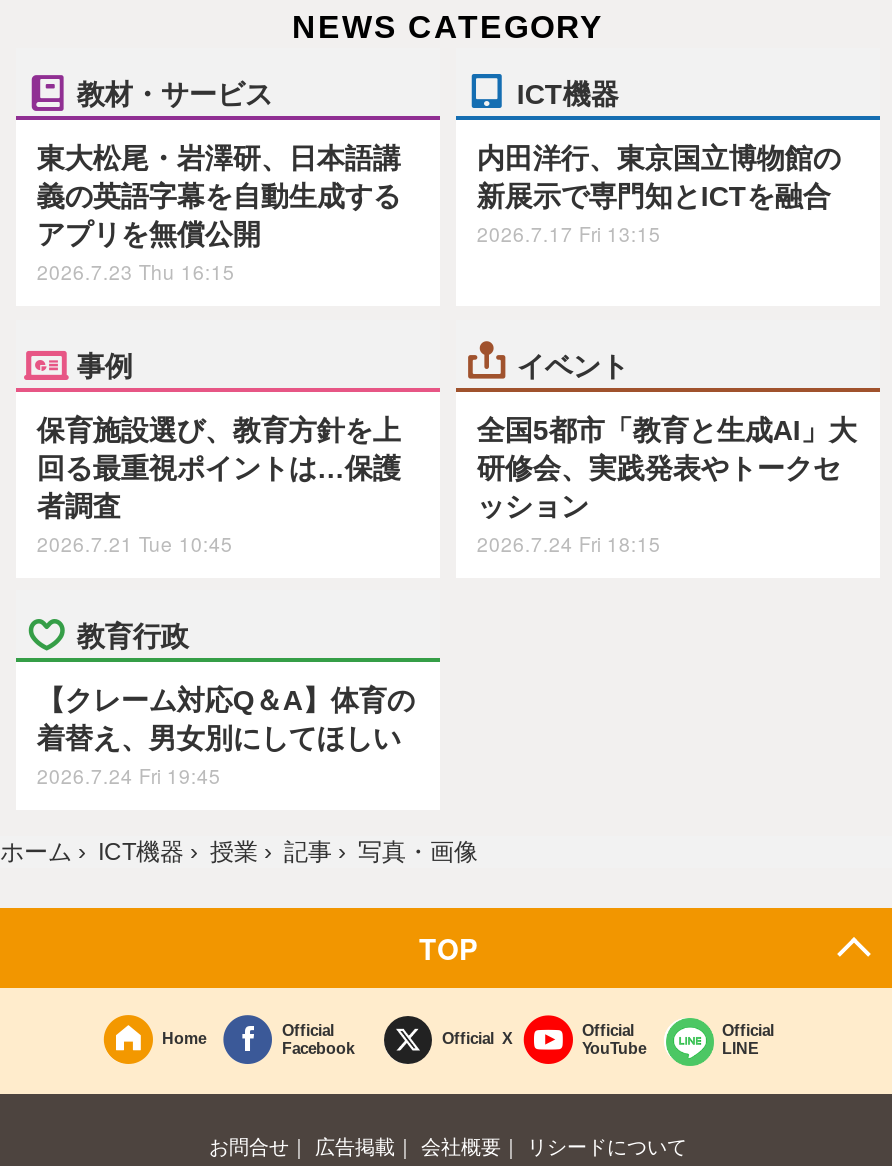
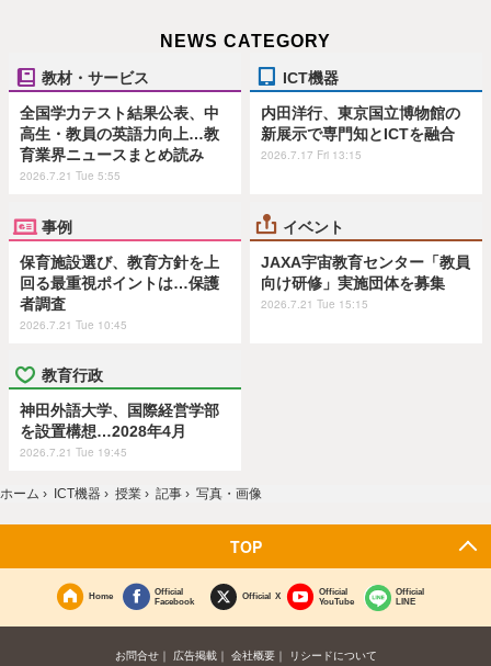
- 東大松尾・岩澤研、日本語講
- 義の英語字幕を自動生成する
- アプリを無償公開
- 2026.7.23 Thu 16:15
+ 全国学力テスト結果公表、中
+ 高生・教員の英語力向上…教
+ 育業界ニュースまとめ読み
+ 2026.7.21 Tue 5:55

- 全国5都市「教育と生成AI」大
- 研修会、実践発表やトークセ
- ッション
- 2026.7.24 Fri 18:15
+ JAXA宇宙教育センター「教員
+ 向け研修」実施団体を募集
+ 2026.7.21 Tue 15:15

- 【クレーム対応Q＆A】体育の
- 着替え、男女別にしてほしい
- 2026.7.24 Fri 19:45
+ 神田外語大学、国際経営学部
+ を設置構想…2028年4月
+ 2026.7.21 Tue 19:45
